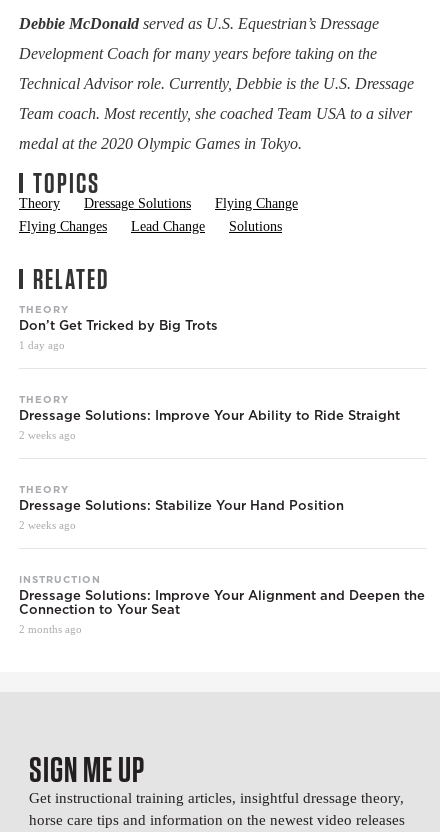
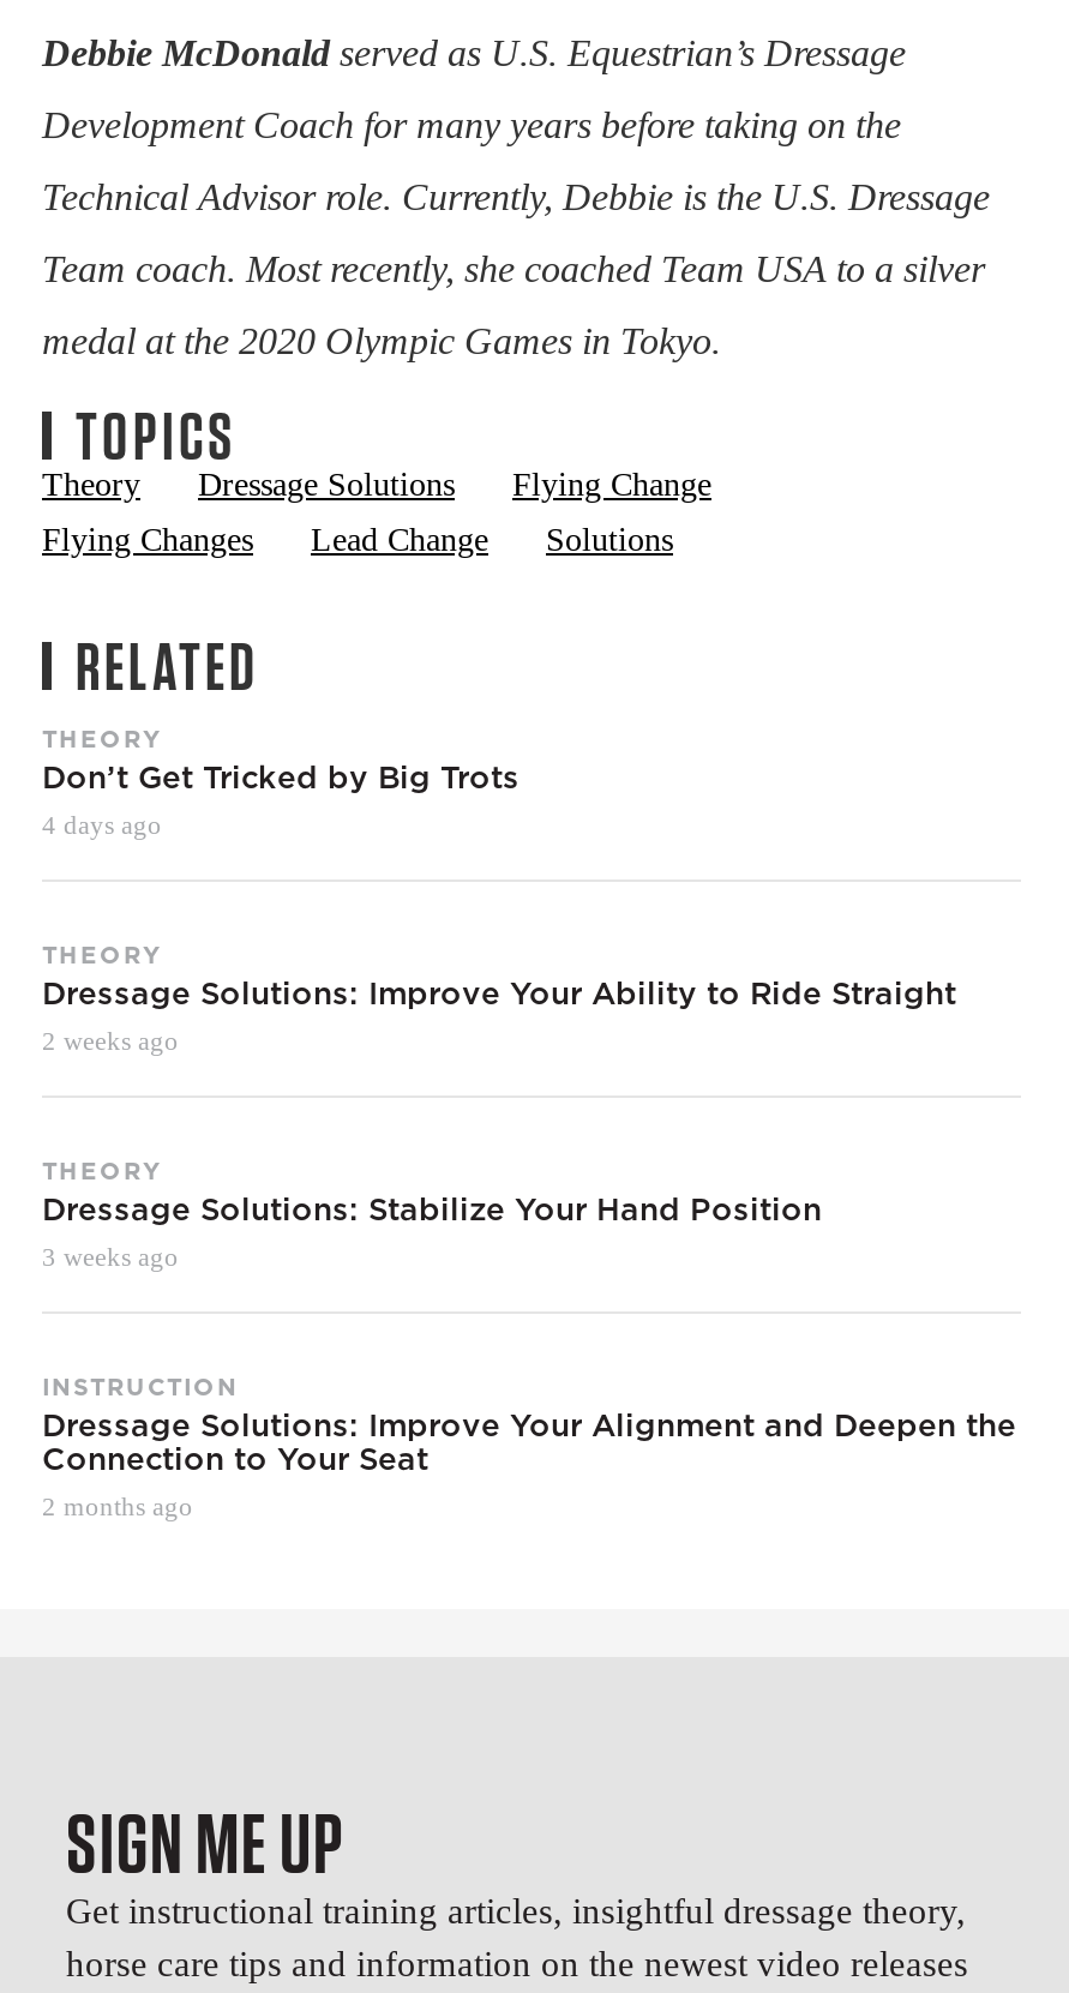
- 1 day ago
+ 4 days ago

- 2 weeks ago
+ 3 weeks ago
